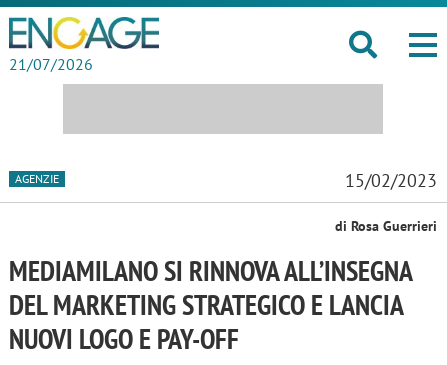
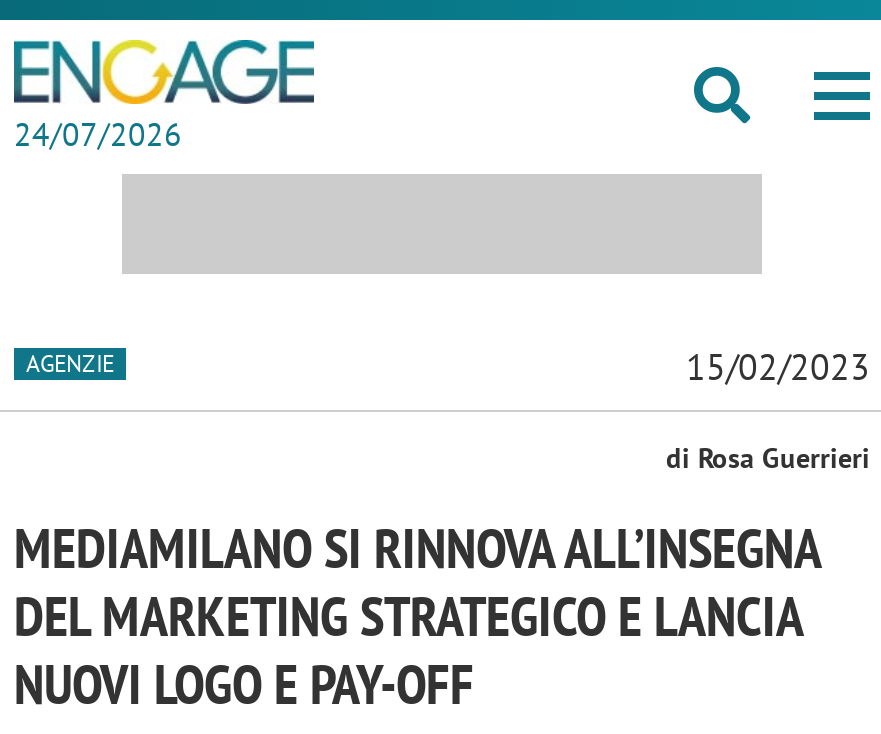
- 21/07/2026
+ 24/07/2026
